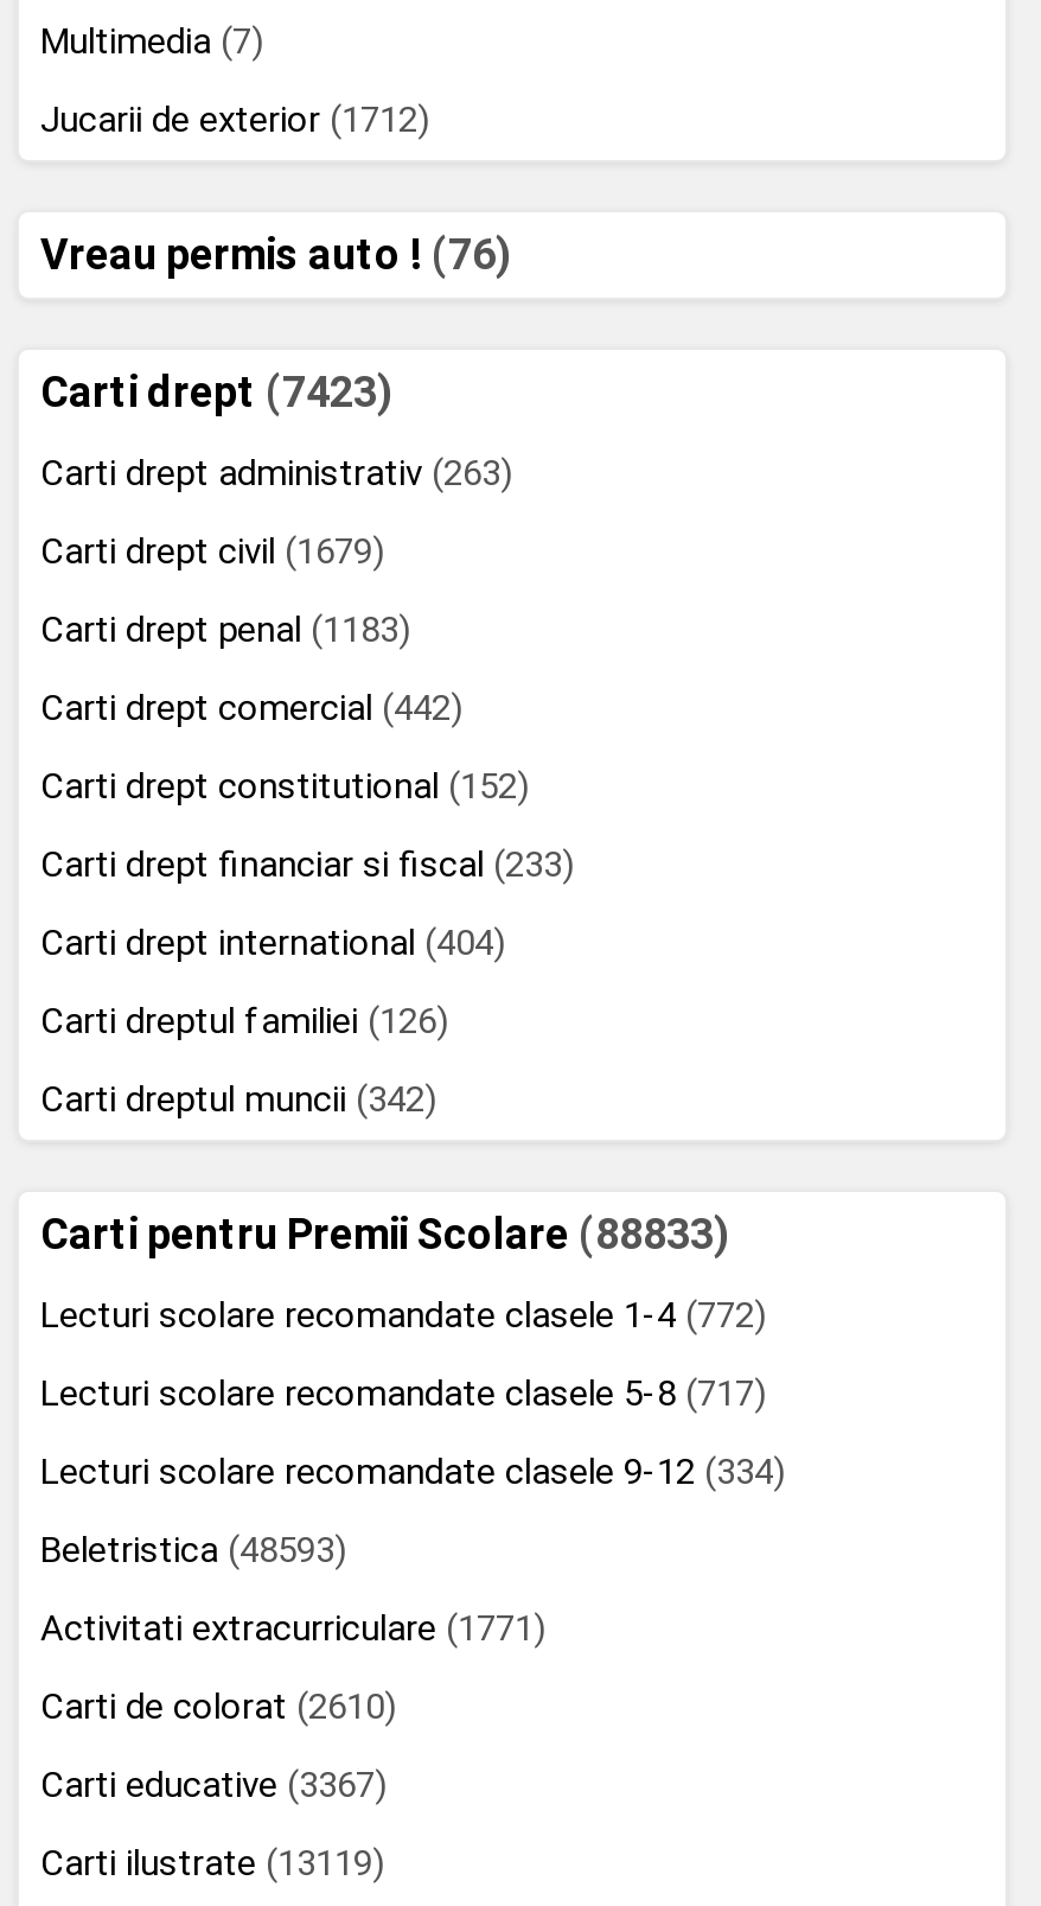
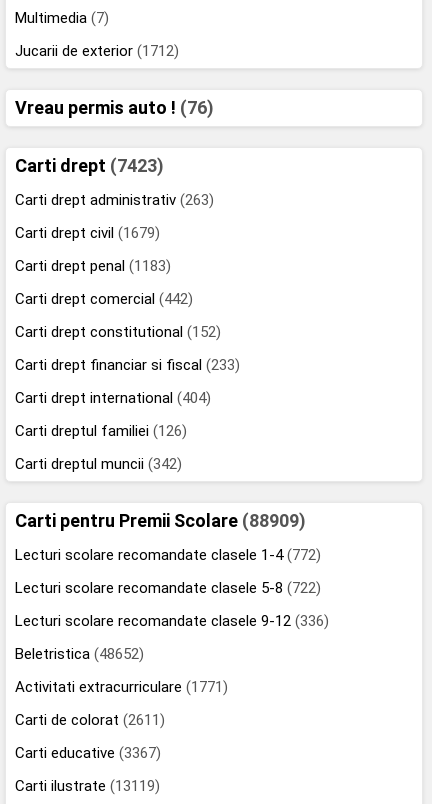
- Carti pentru Premii Scolare (88833)
+ Carti pentru Premii Scolare (88909)

- Lecturi scolare recomandate clasele 5-8 (717)
+ Lecturi scolare recomandate clasele 5-8 (722)

- Lecturi scolare recomandate clasele 9-12 (334)
+ Lecturi scolare recomandate clasele 9-12 (336)

- Beletristica (48593)
+ Beletristica (48652)

- Carti de colorat (2610)
+ Carti de colorat (2611)
